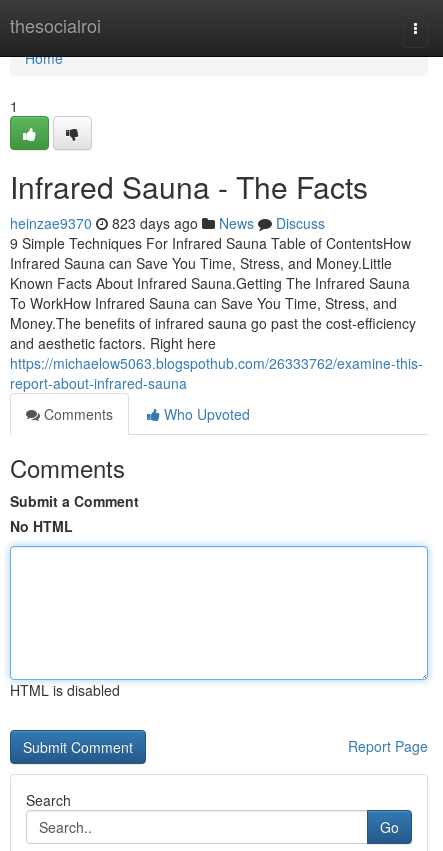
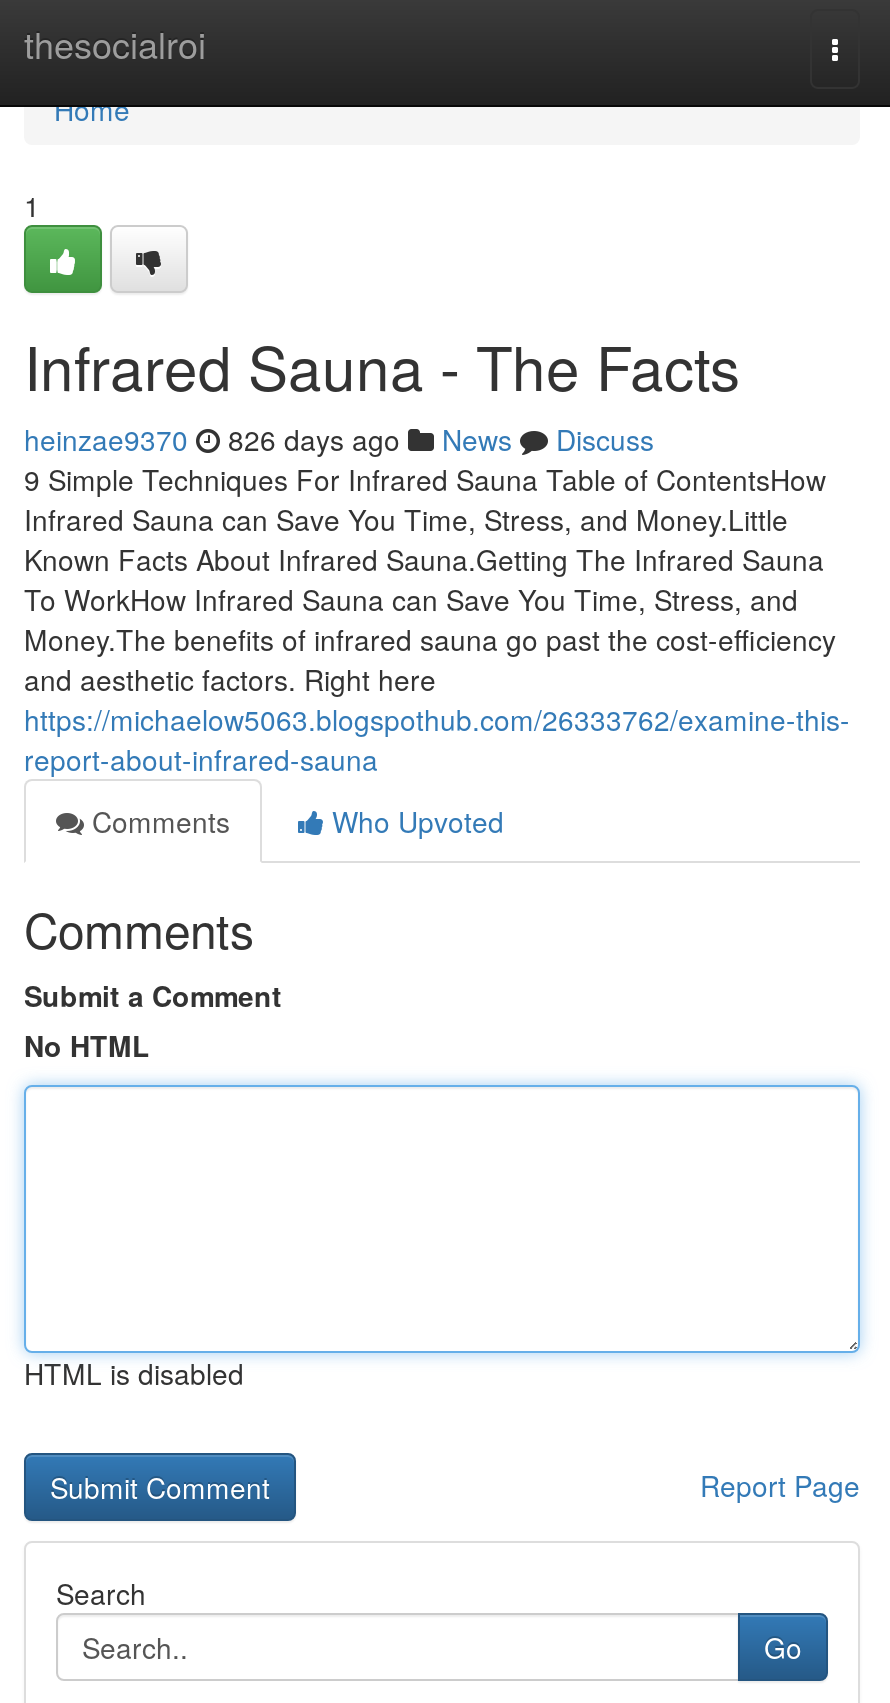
- heinzae9370 823 days ago News Discuss
+ heinzae9370 826 days ago News Discuss
